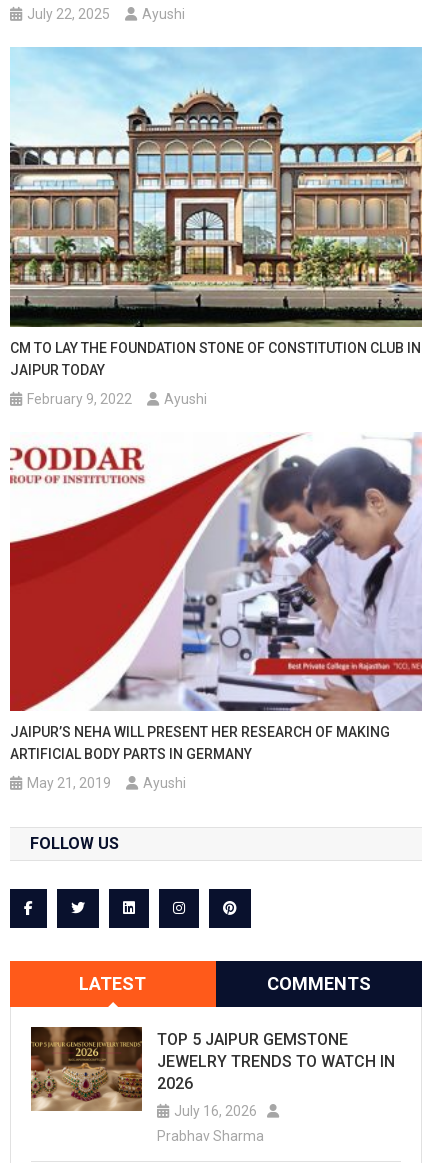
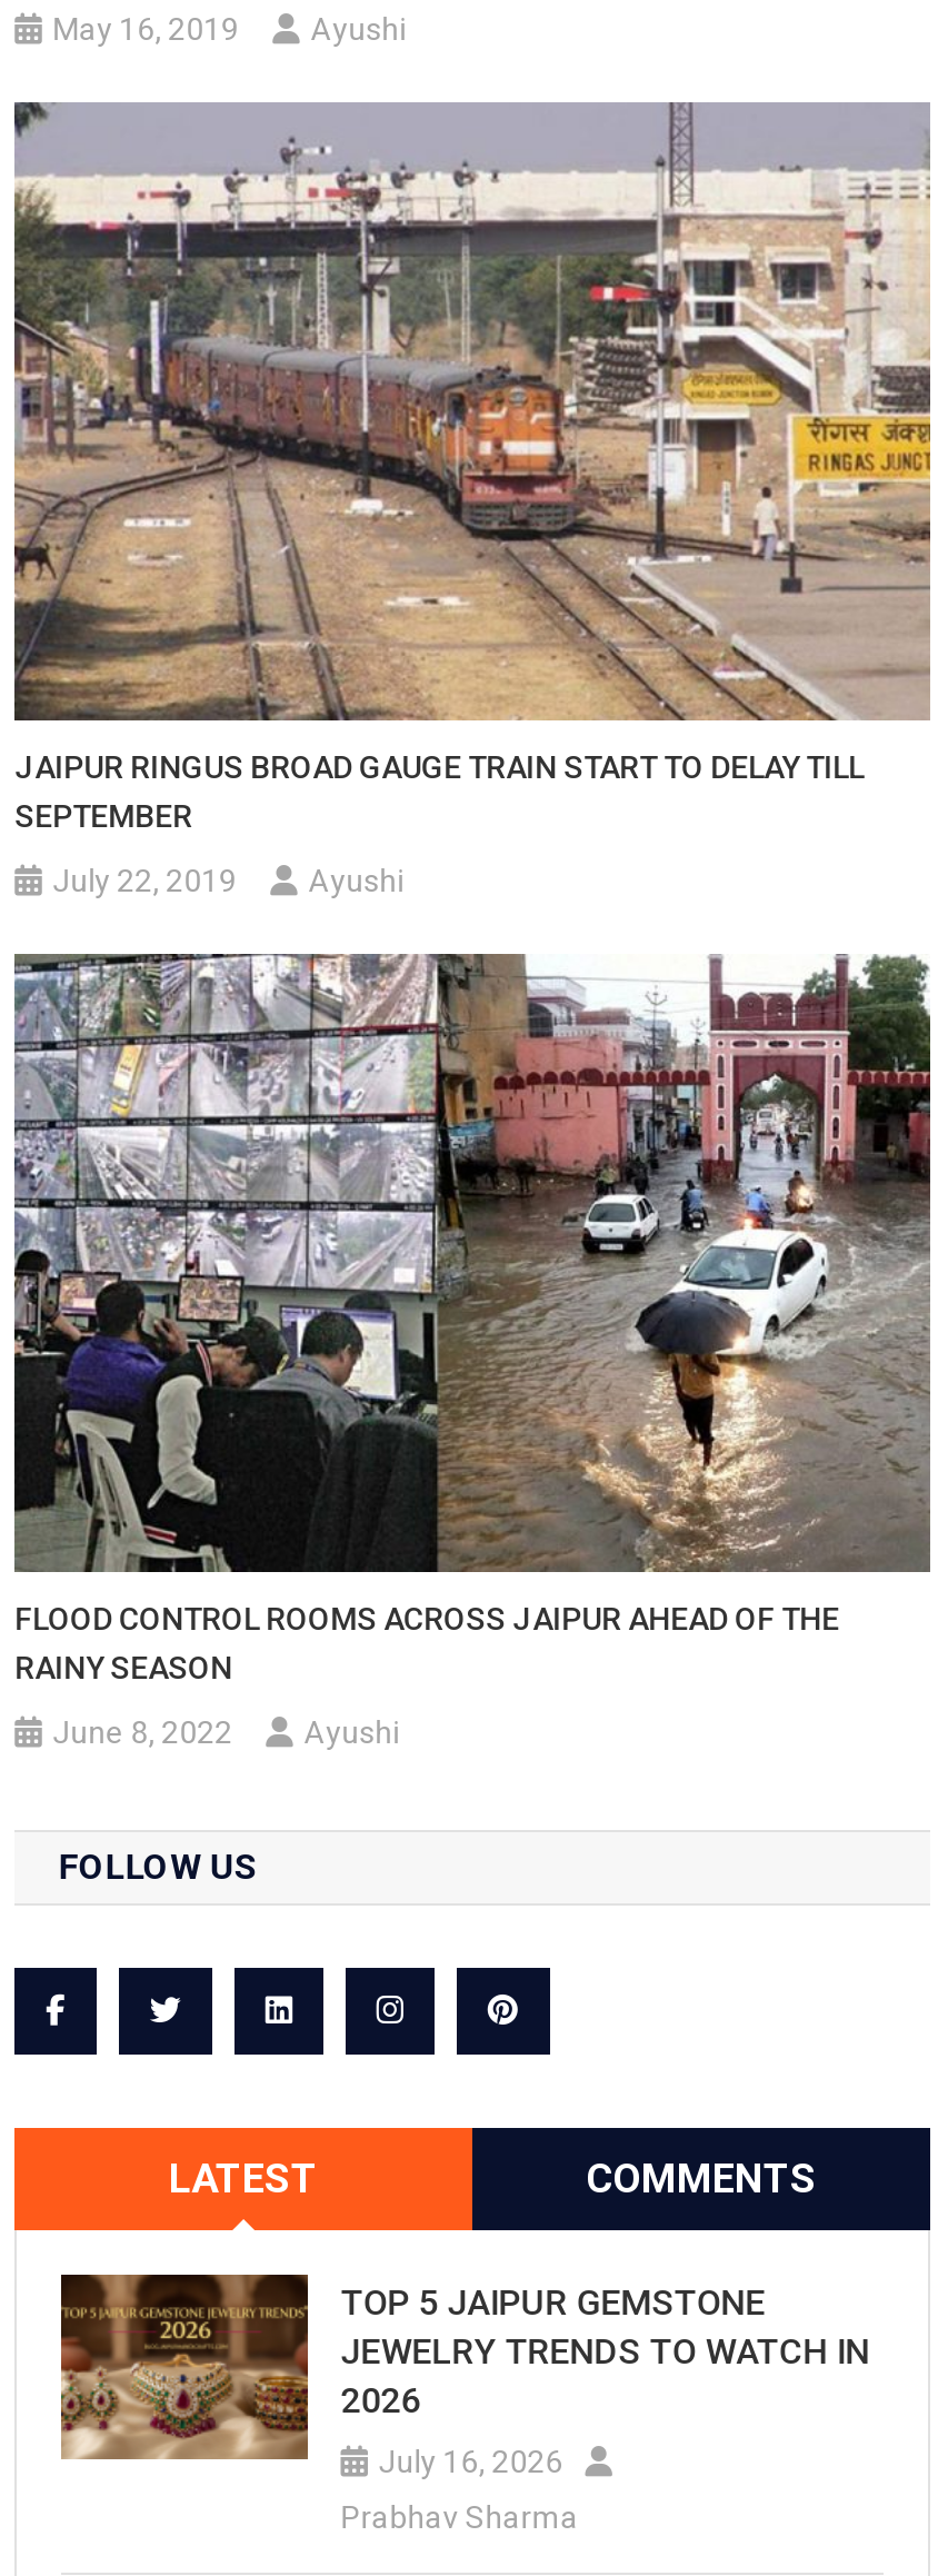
- July 22, 2025 Ayushi
+ May 16, 2019 Ayushi

- [image]
- CM TO LAY THE FOUNDATION STONE OF CONSTITUTION CLUB IN
- JAIPUR TODAY
+ [image]
+ JAIPUR RINGUS BROAD GAUGE TRAIN START TO DELAY TILL
+ SEPTEMBER

- February 9, 2022 Ayushi
+ July 22, 2019 Ayushi

- [image]
- JAIPUR’S NEHA WILL PRESENT HER RESEARCH OF MAKING
- ARTIFICIAL BODY PARTS IN GERMANY
+ [image]
+ FLOOD CONTROL ROOMS ACROSS JAIPUR AHEAD OF THE
+ RAINY SEASON

- May 21, 2019 Ayushi
+ June 8, 2022 Ayushi
